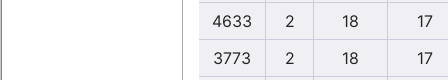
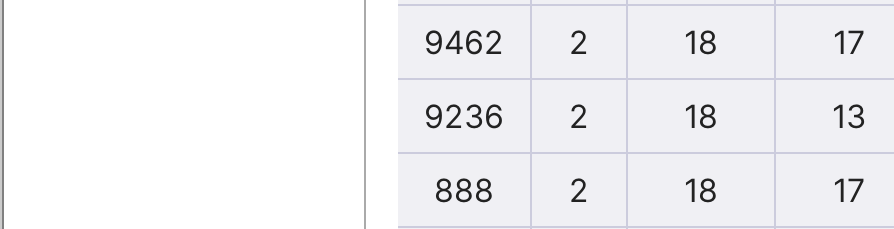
- 4633 2
+ 9462 2

- 3773
+ 9236
+ 2
+ 18
+ 13
+ 888
